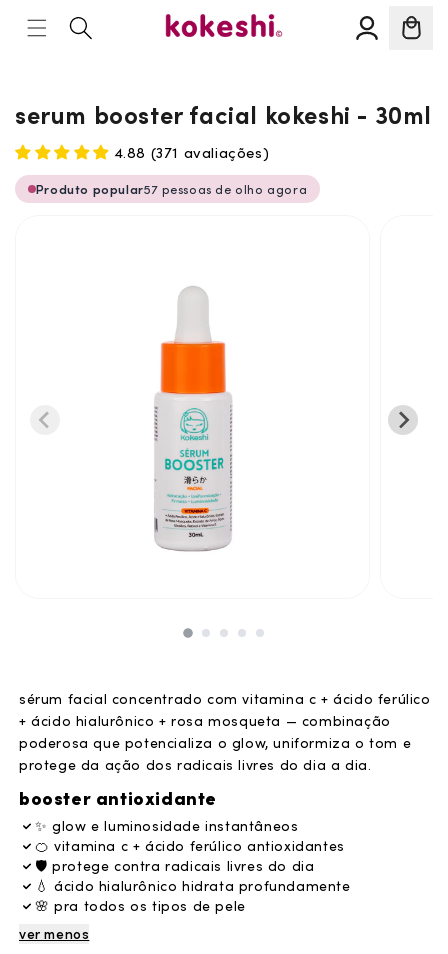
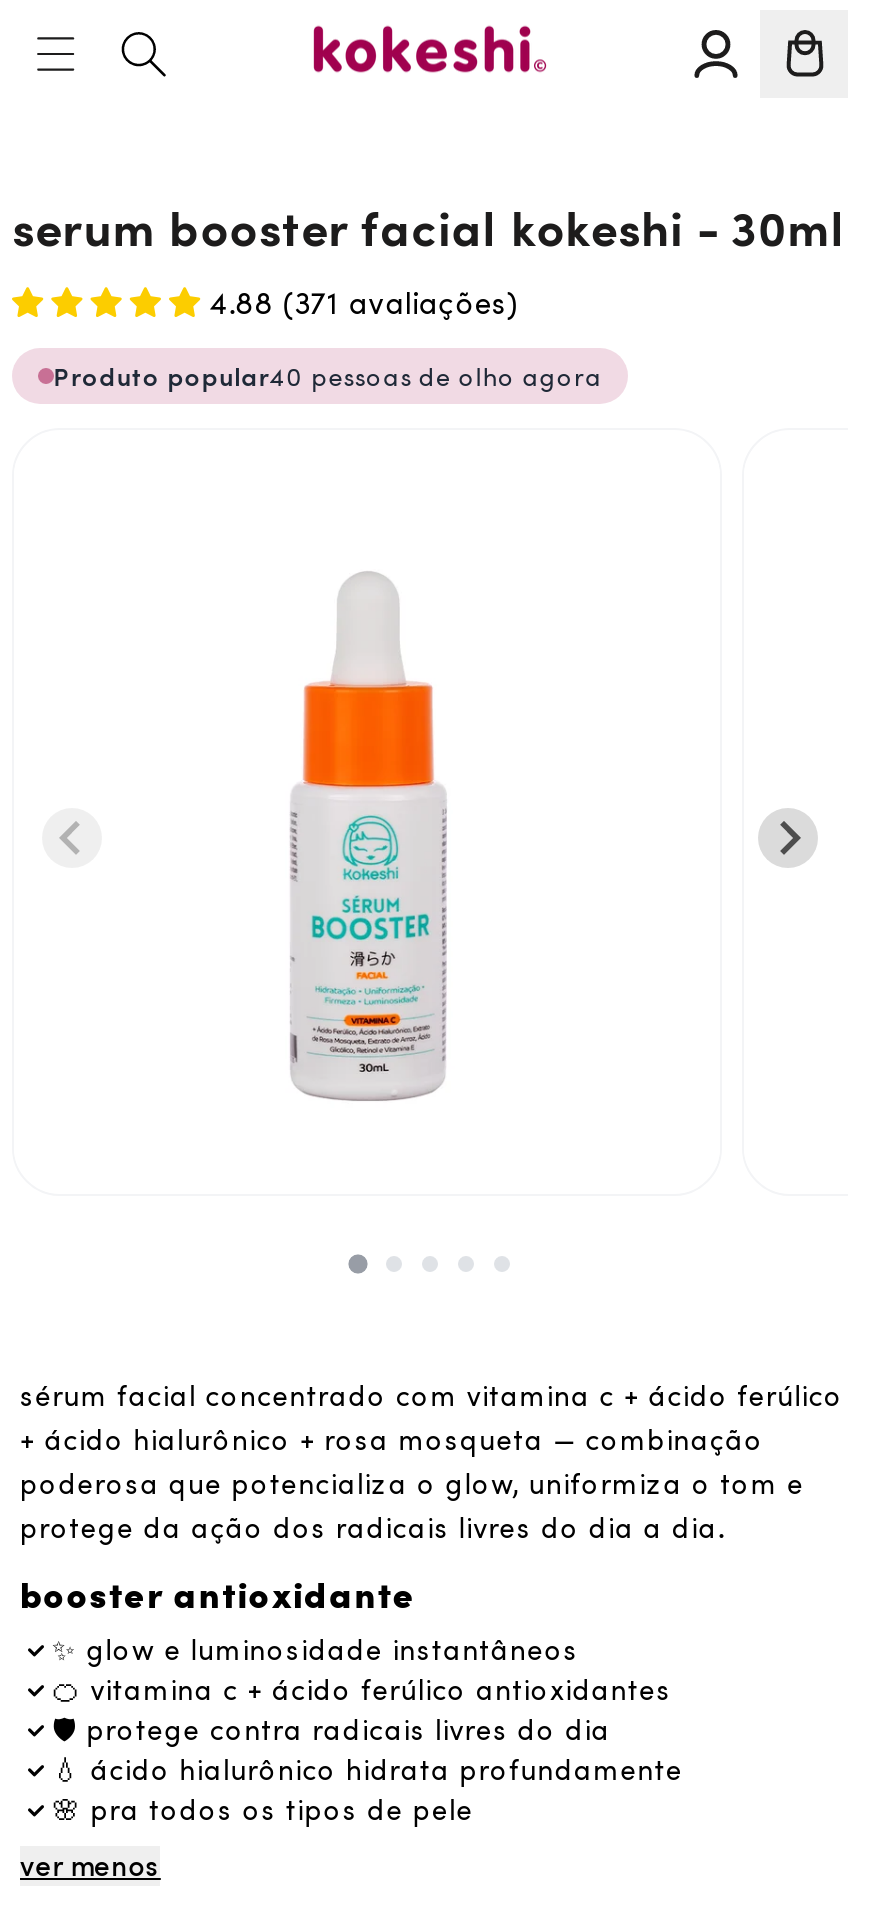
- Produto popular57 pessoas de olho agora
+ Produto popular40 pessoas de olho agora
